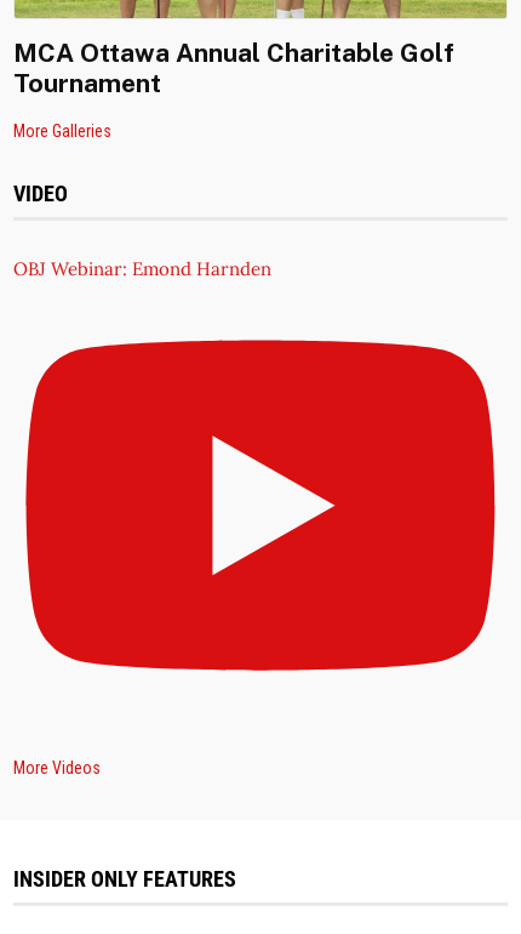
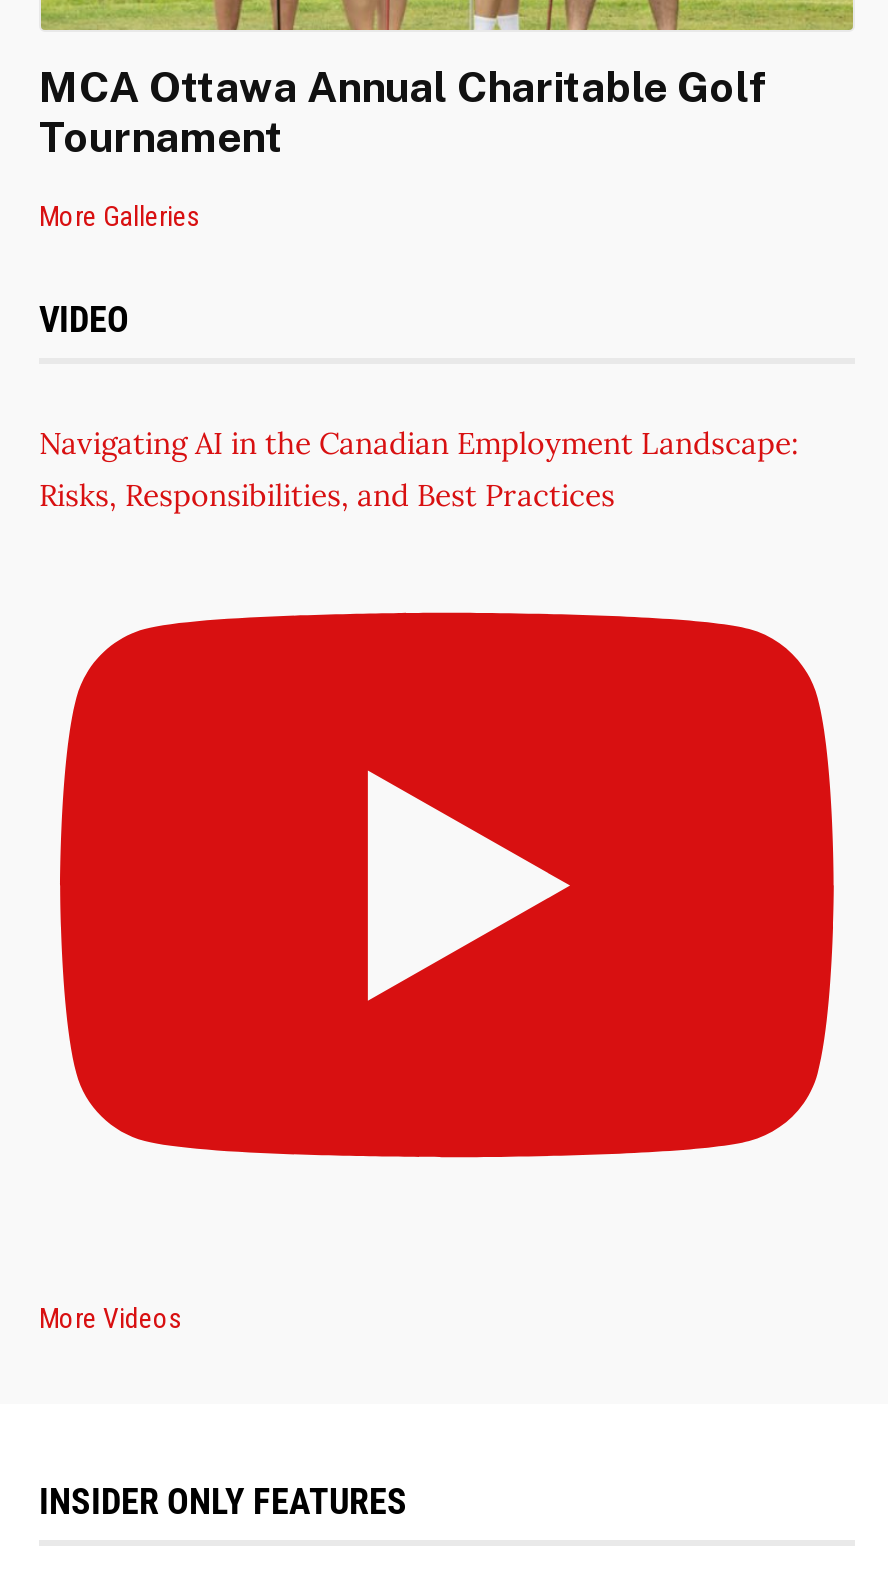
- OBJ Webinar: Emond Harnden
+ Navigating AI in the Canadian Employment Landscape:
+ Risks, Responsibilities, and Best Practices
